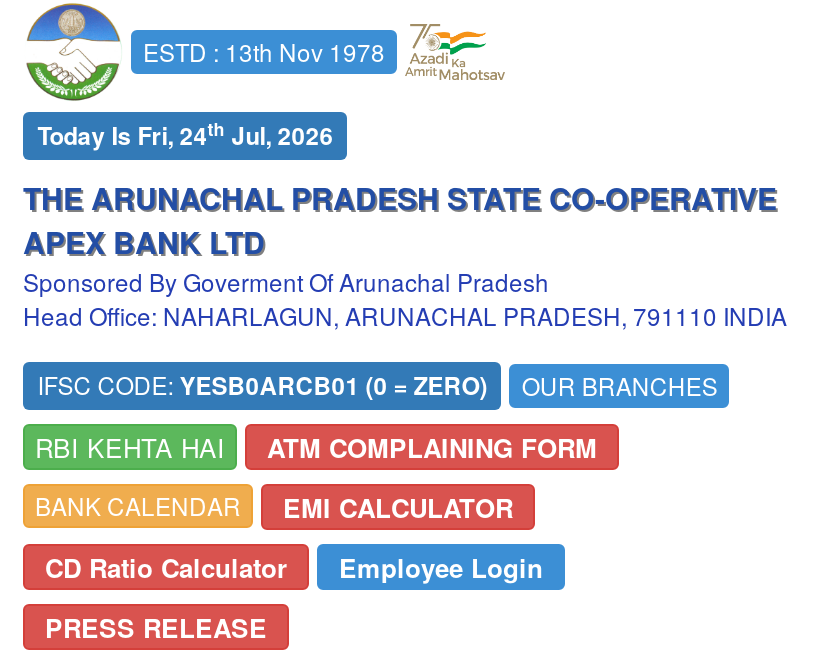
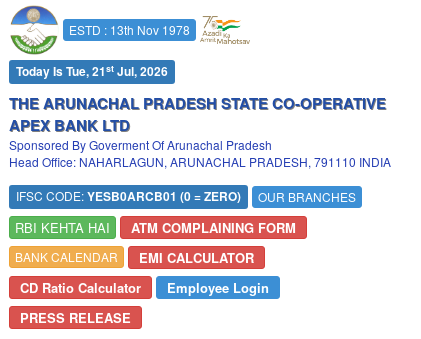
- Today Is Fri, 24th Jul, 2026
+ Today Is Tue, 21st Jul, 2026
